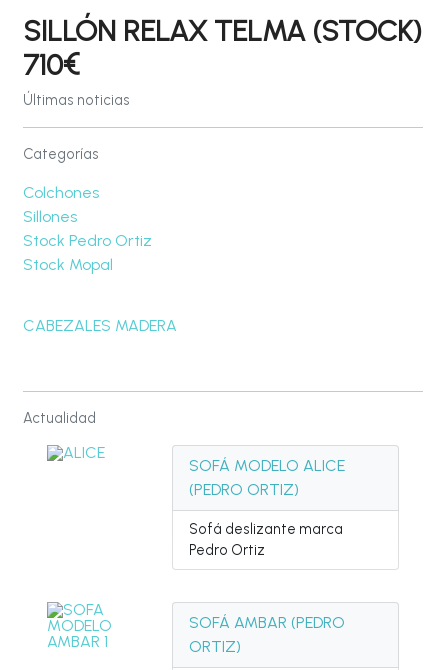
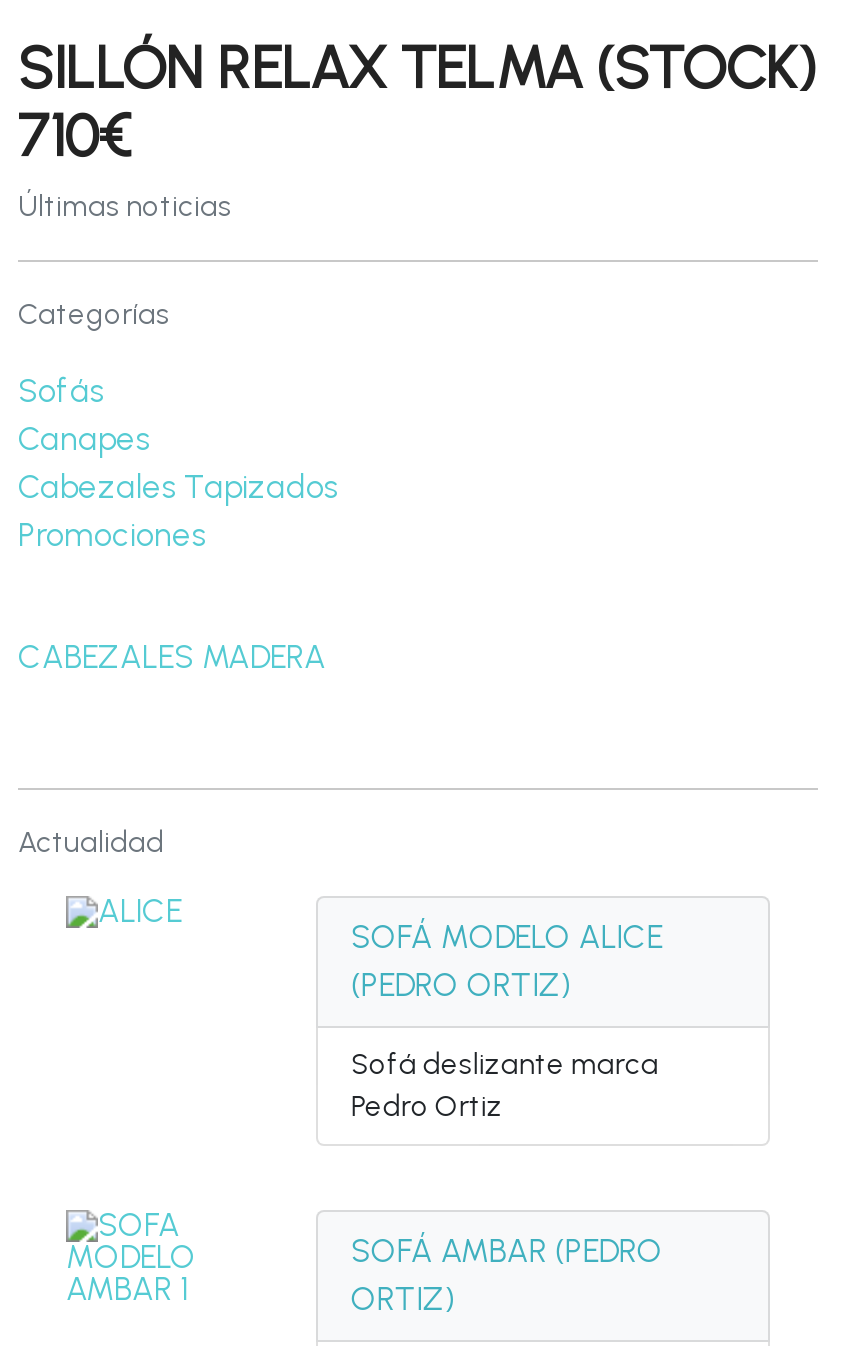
- Colchones
- Sillones
- Stock Pedro Ortiz
- Stock Mopal
+ Sofás
+ Canapes
+ Cabezales Tapizados
+ Promociones
